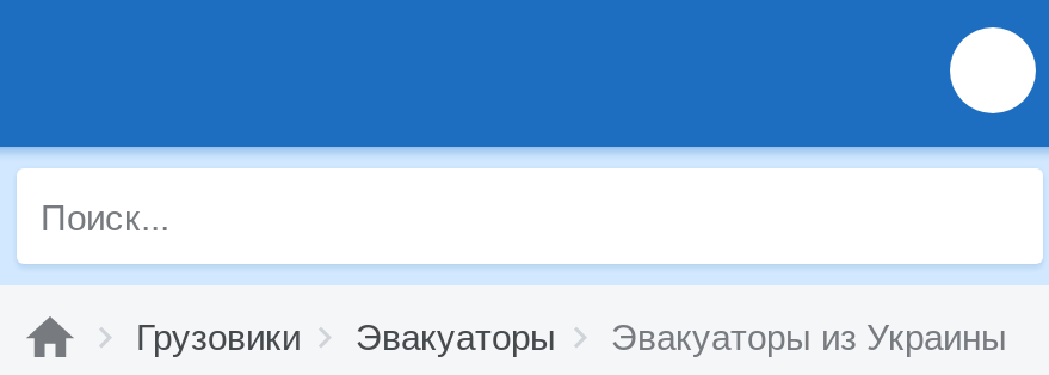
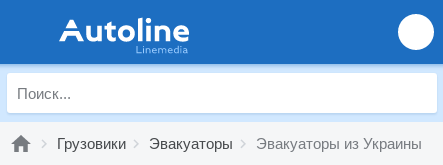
+ [image]
